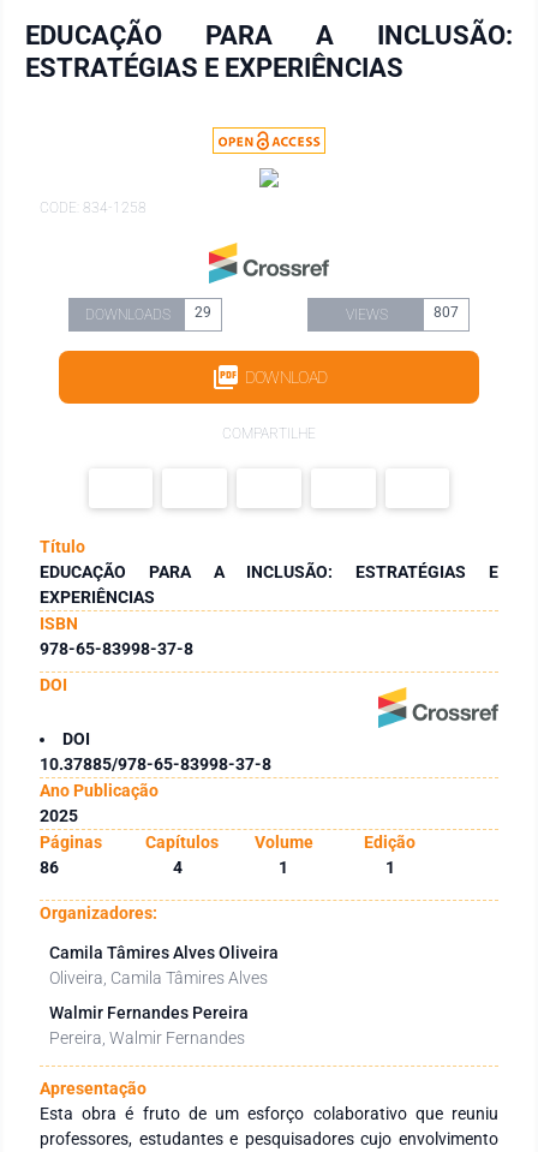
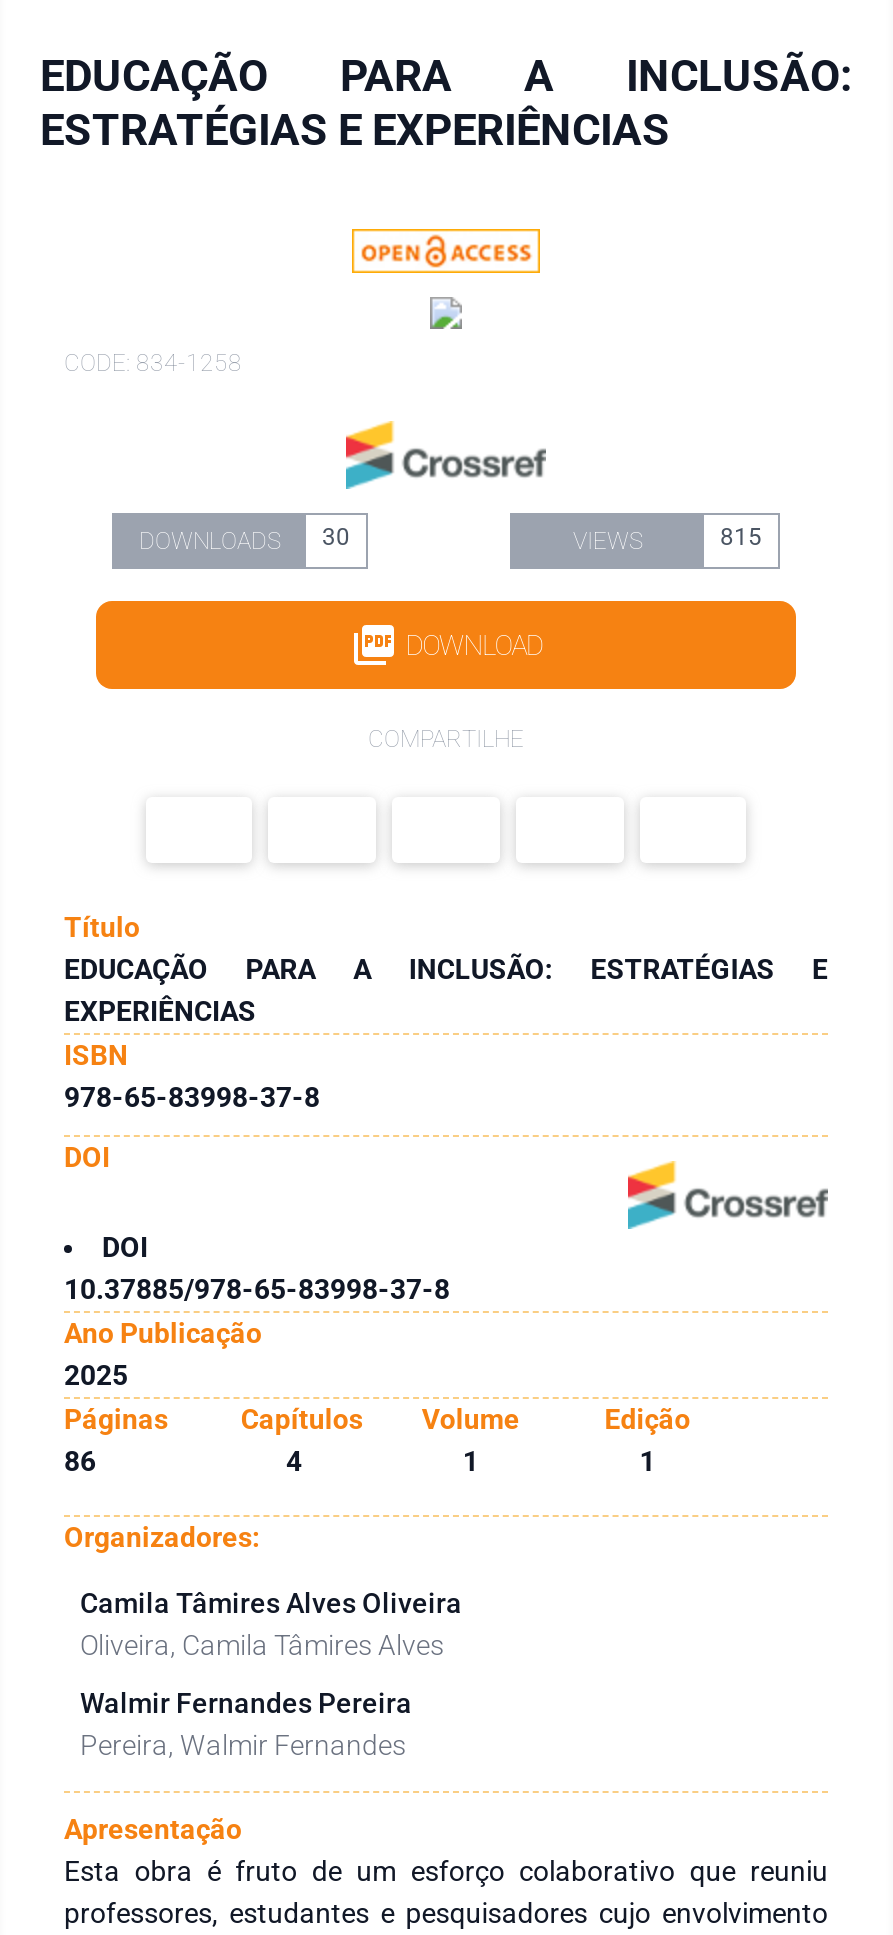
- DOWNLOADS 29
+ DOWNLOADS 30

- 807
+ 815
